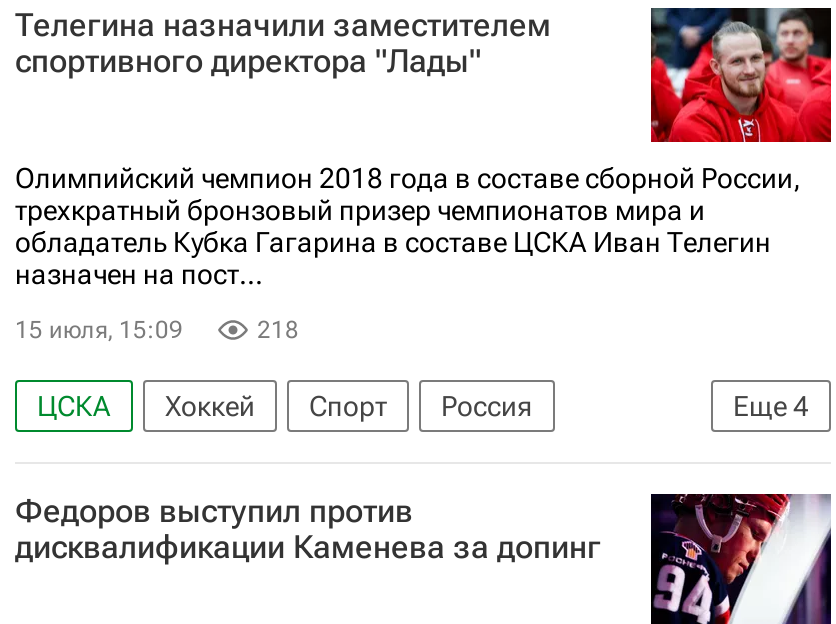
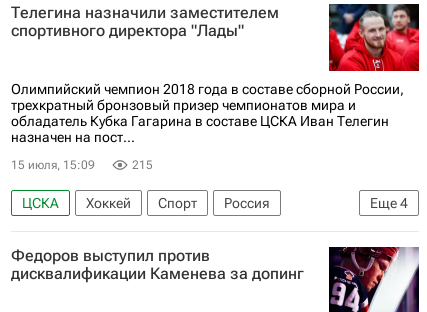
- 218
+ 215
